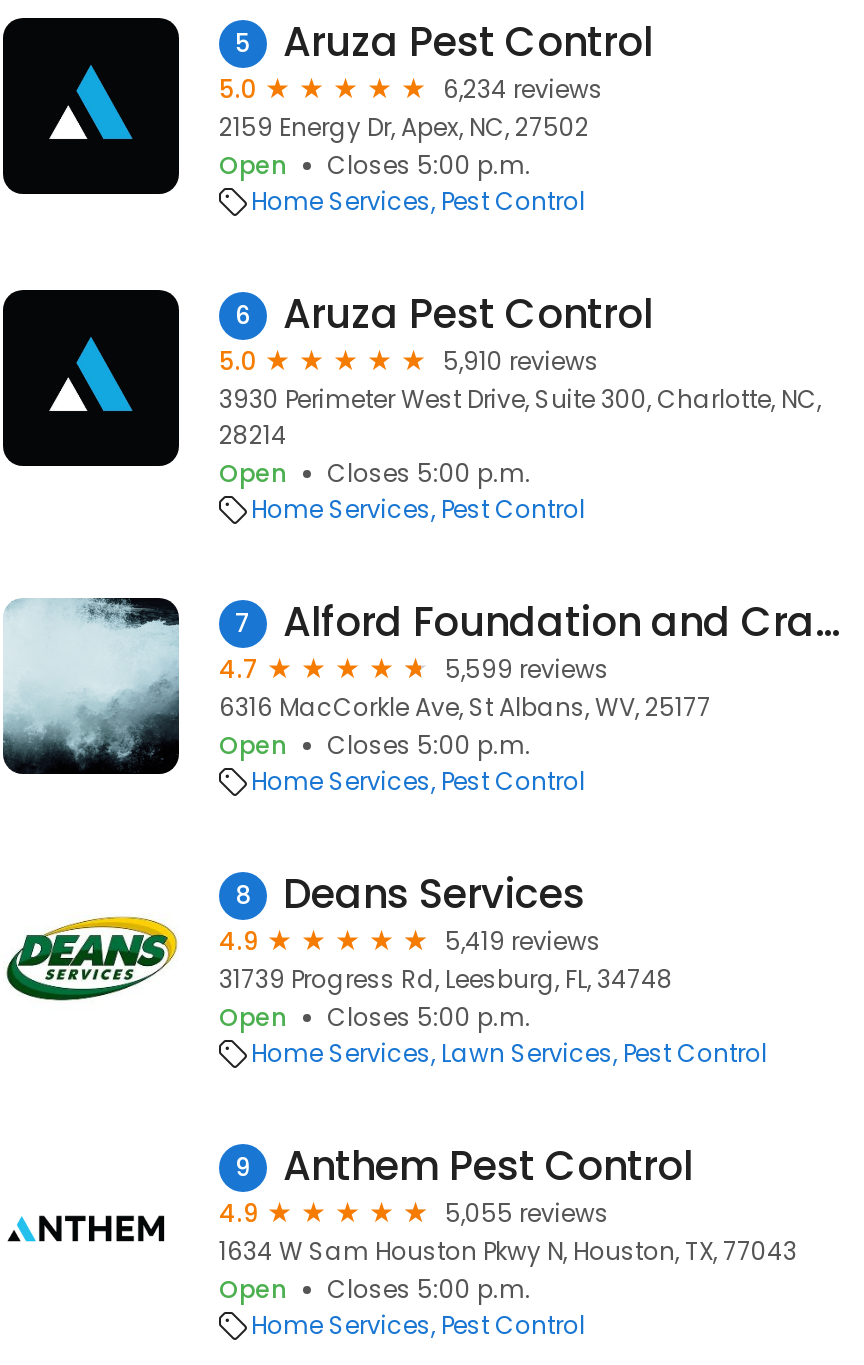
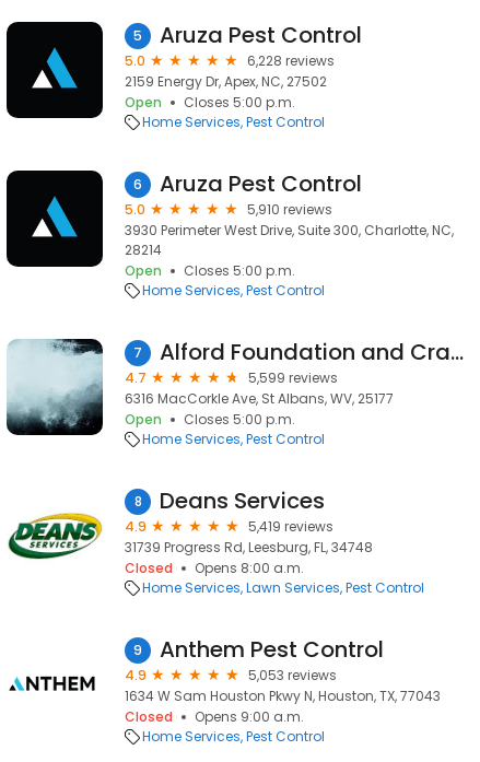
- 6,234 reviews
+ 6,228 reviews

- Open
- Closes 5:00 p.m.
+ Closed
+ Opens 8:00 a.m.

- 5,055 reviews
+ 5,053 reviews

- Open
- Closes 5:00 p.m.
+ Closed
+ Opens 9:00 a.m.
